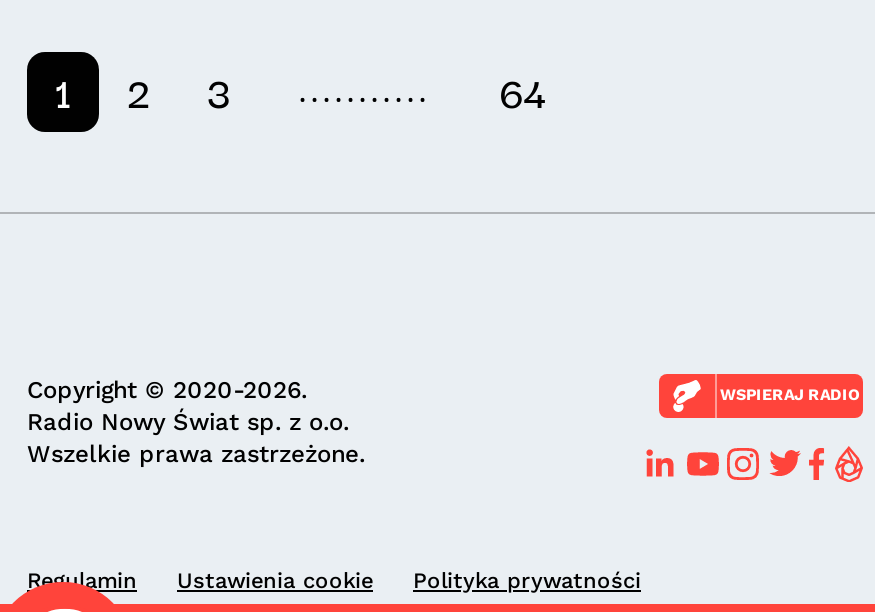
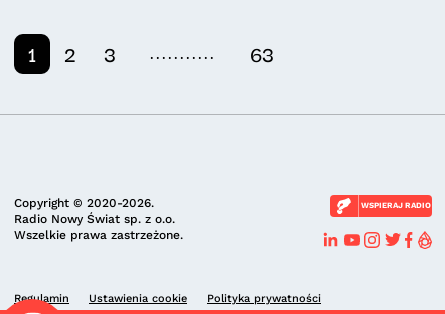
- 64
+ 63
